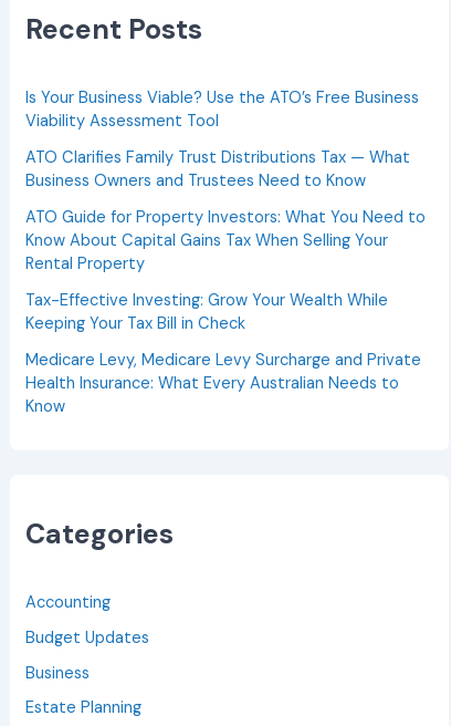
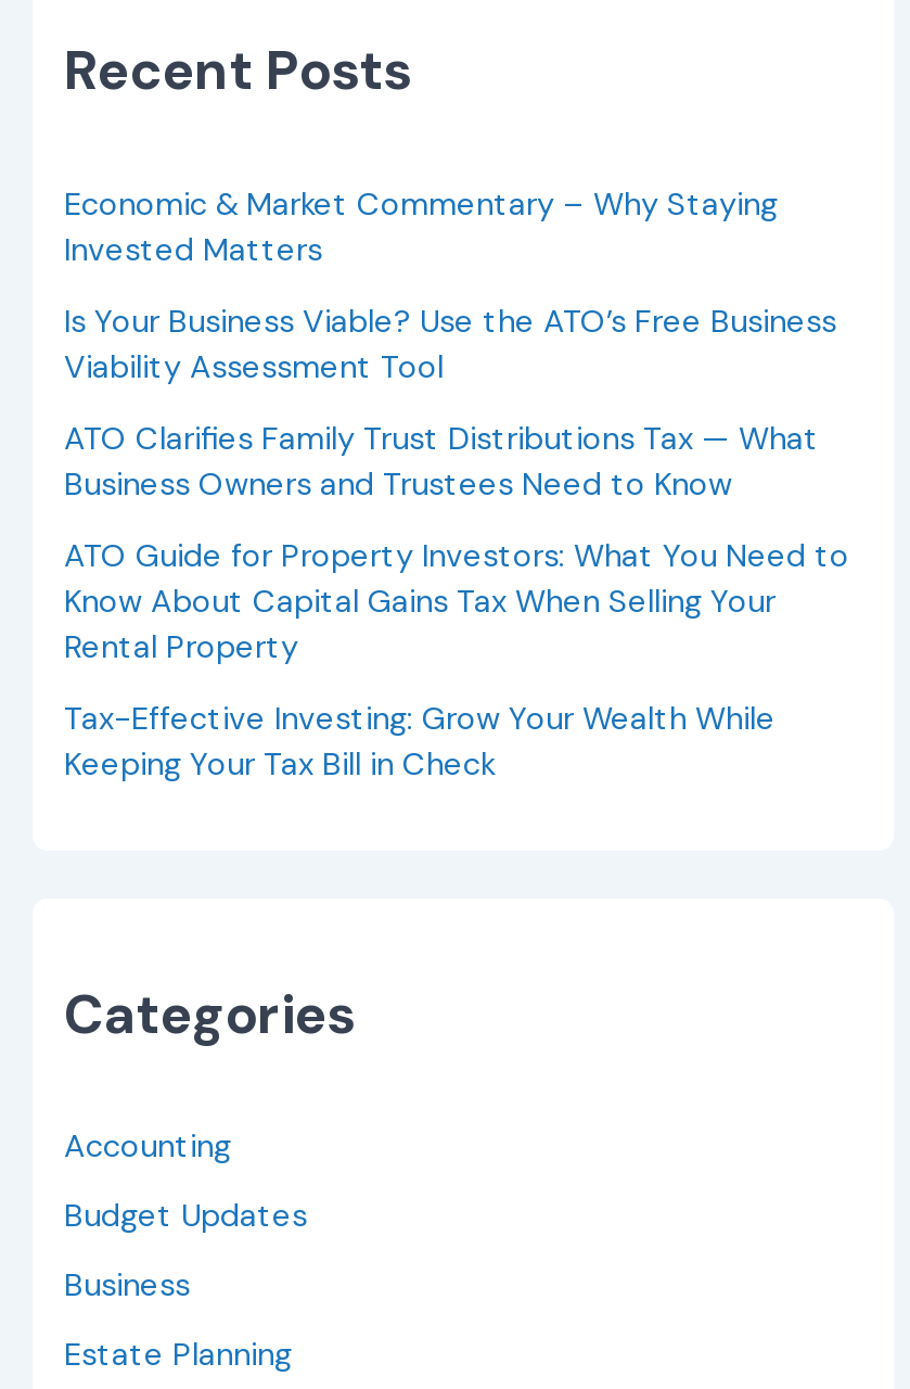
+ Economic & Market Commentary – Why Staying
+ Invested Matters

moved down: Is Your Business Viable? Use the ATO’s Free Business | Viability Assessment Tool | ATO Clarifies Family Trust Distributions Tax — What | ... | Tax-Effective Investing: Grow Your Wealth While | Keeping Your Tax Bill in Check

- Medicare Levy, Medicare Levy Surcharge and Private
- Health Insurance: What Every Australian Needs to
- Know
